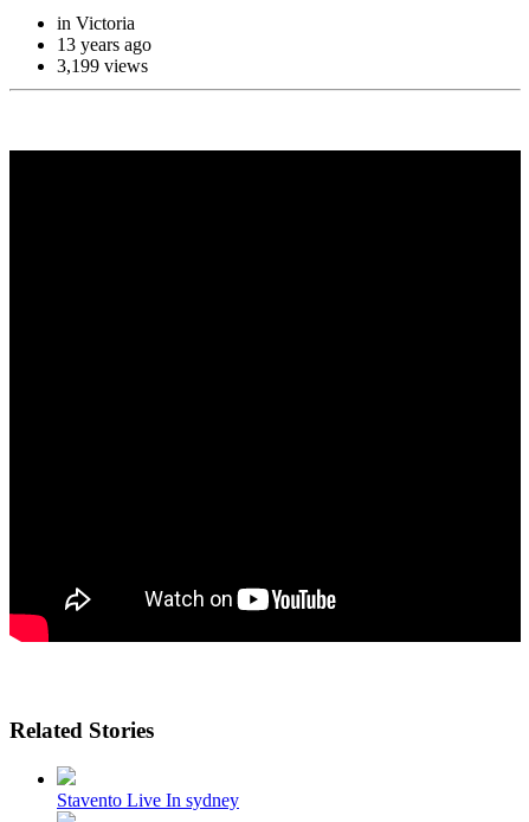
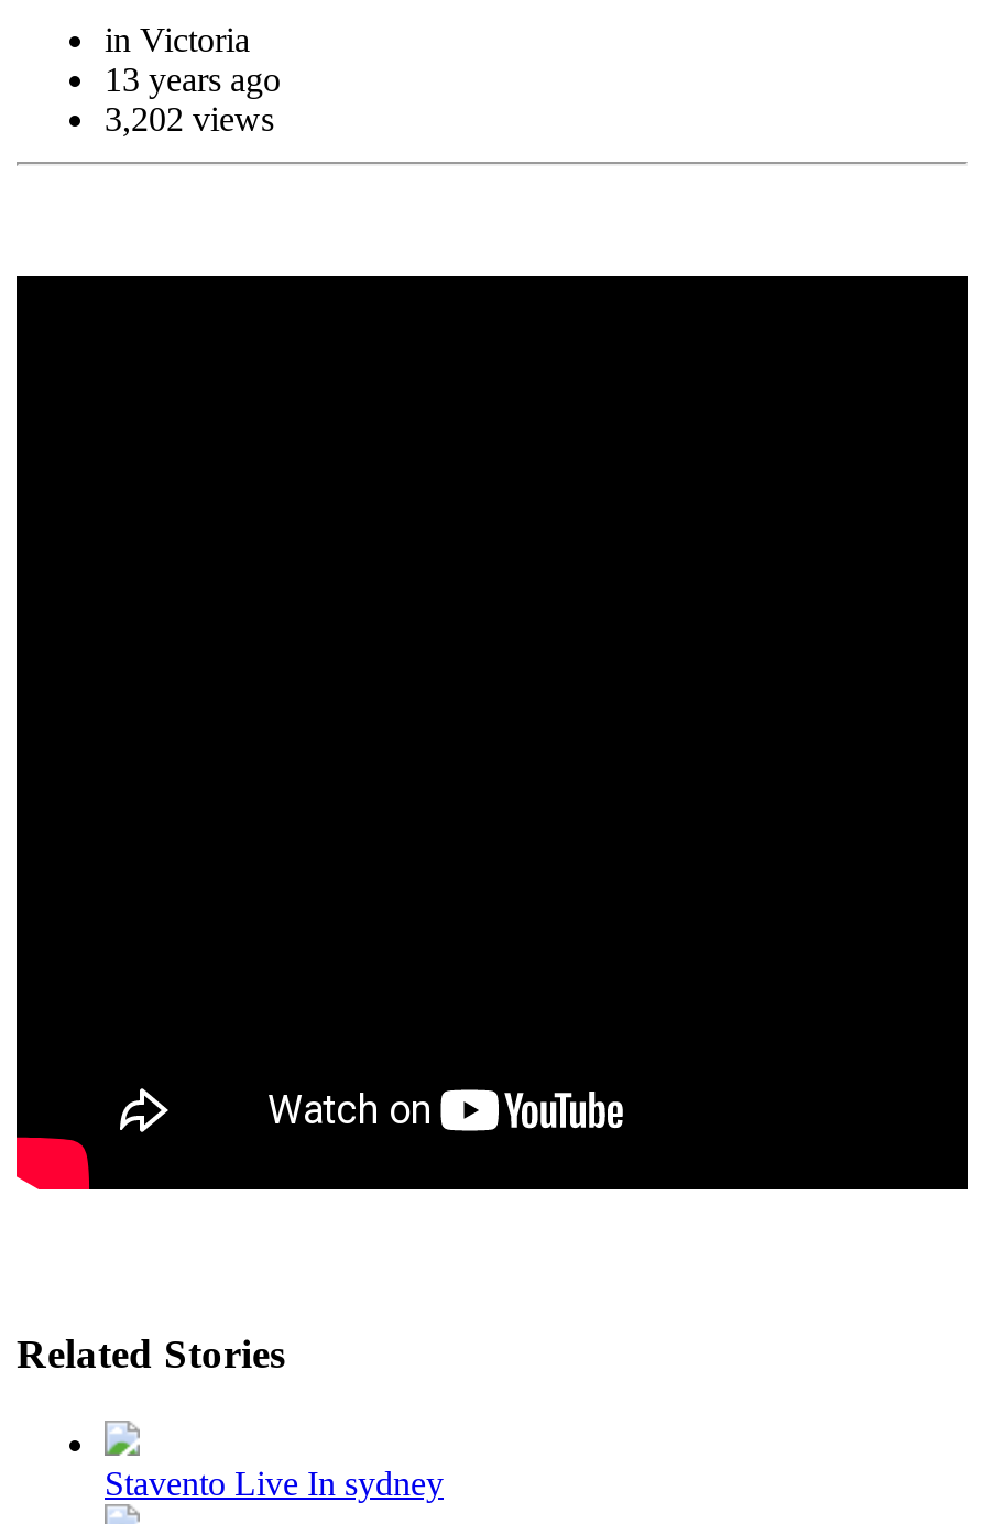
- 3,199 views
+ 3,202 views
